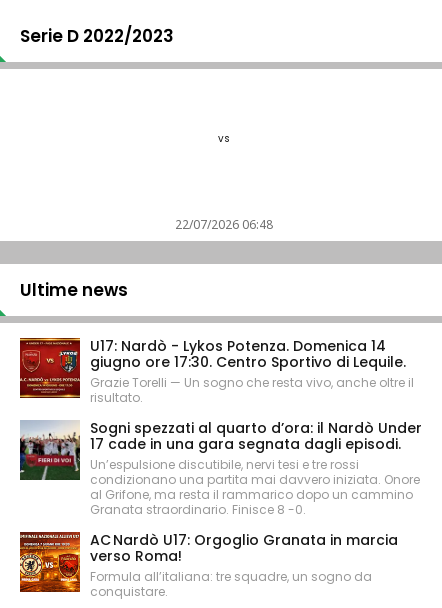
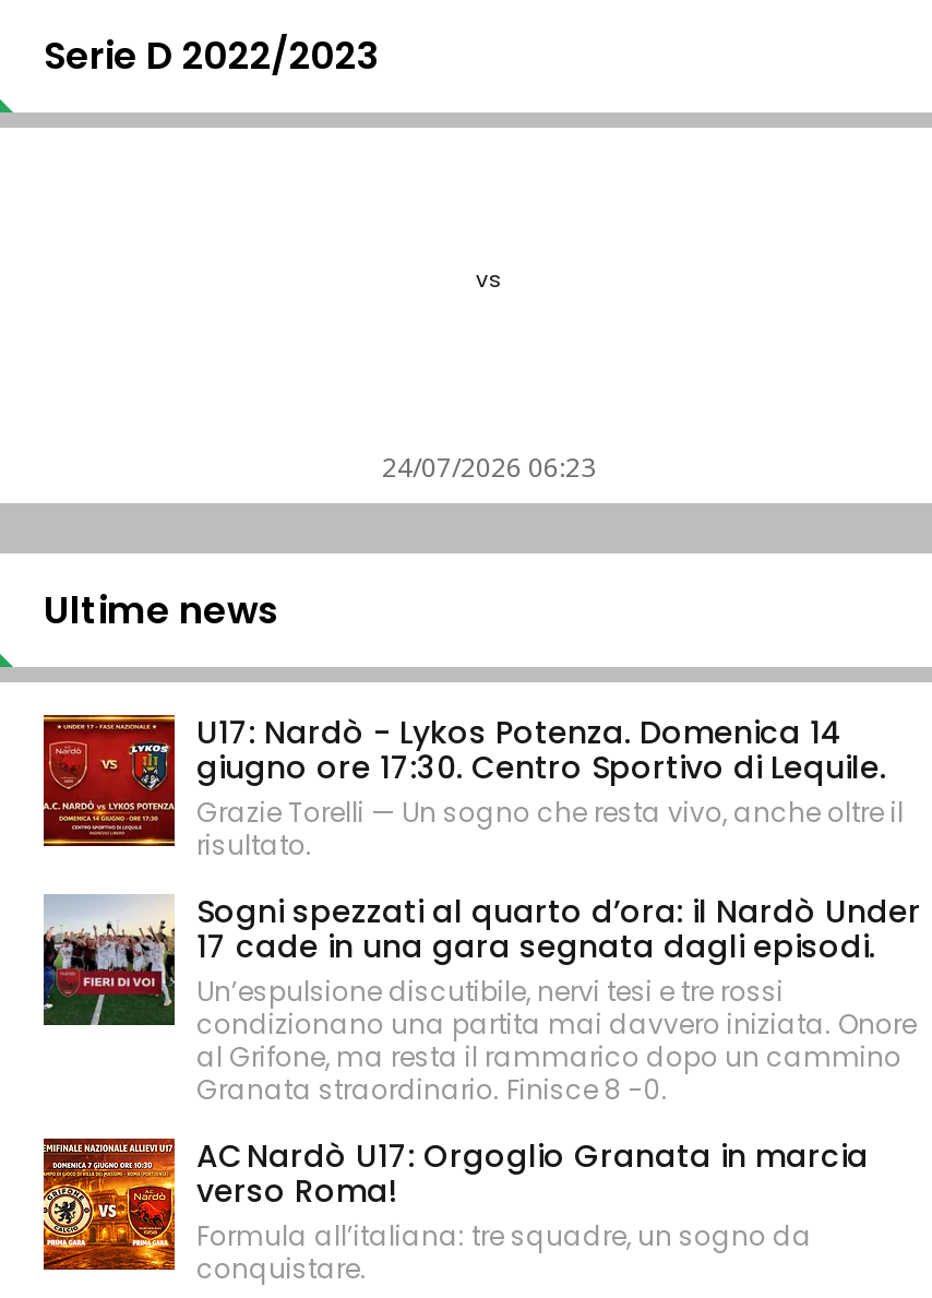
- 22/07/2026 06:48
+ 24/07/2026 06:23
